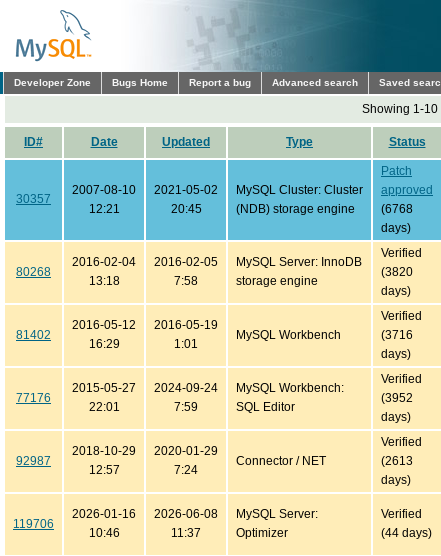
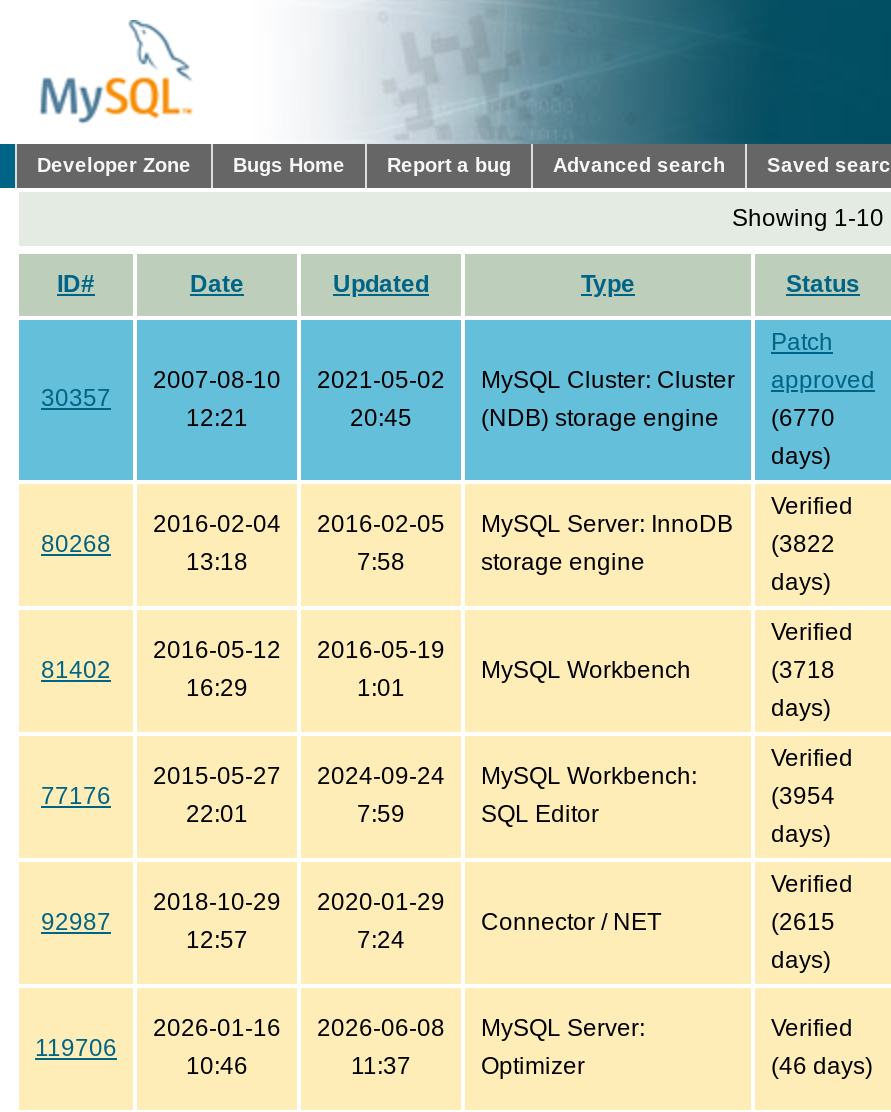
- (NDB) storage engine (6768
+ (NDB) storage engine (6770

- (3820
+ (3822

- (3716
+ (3718

- (3952
+ (3954

- (2613
+ (2615

- (44 days)
+ (46 days)
